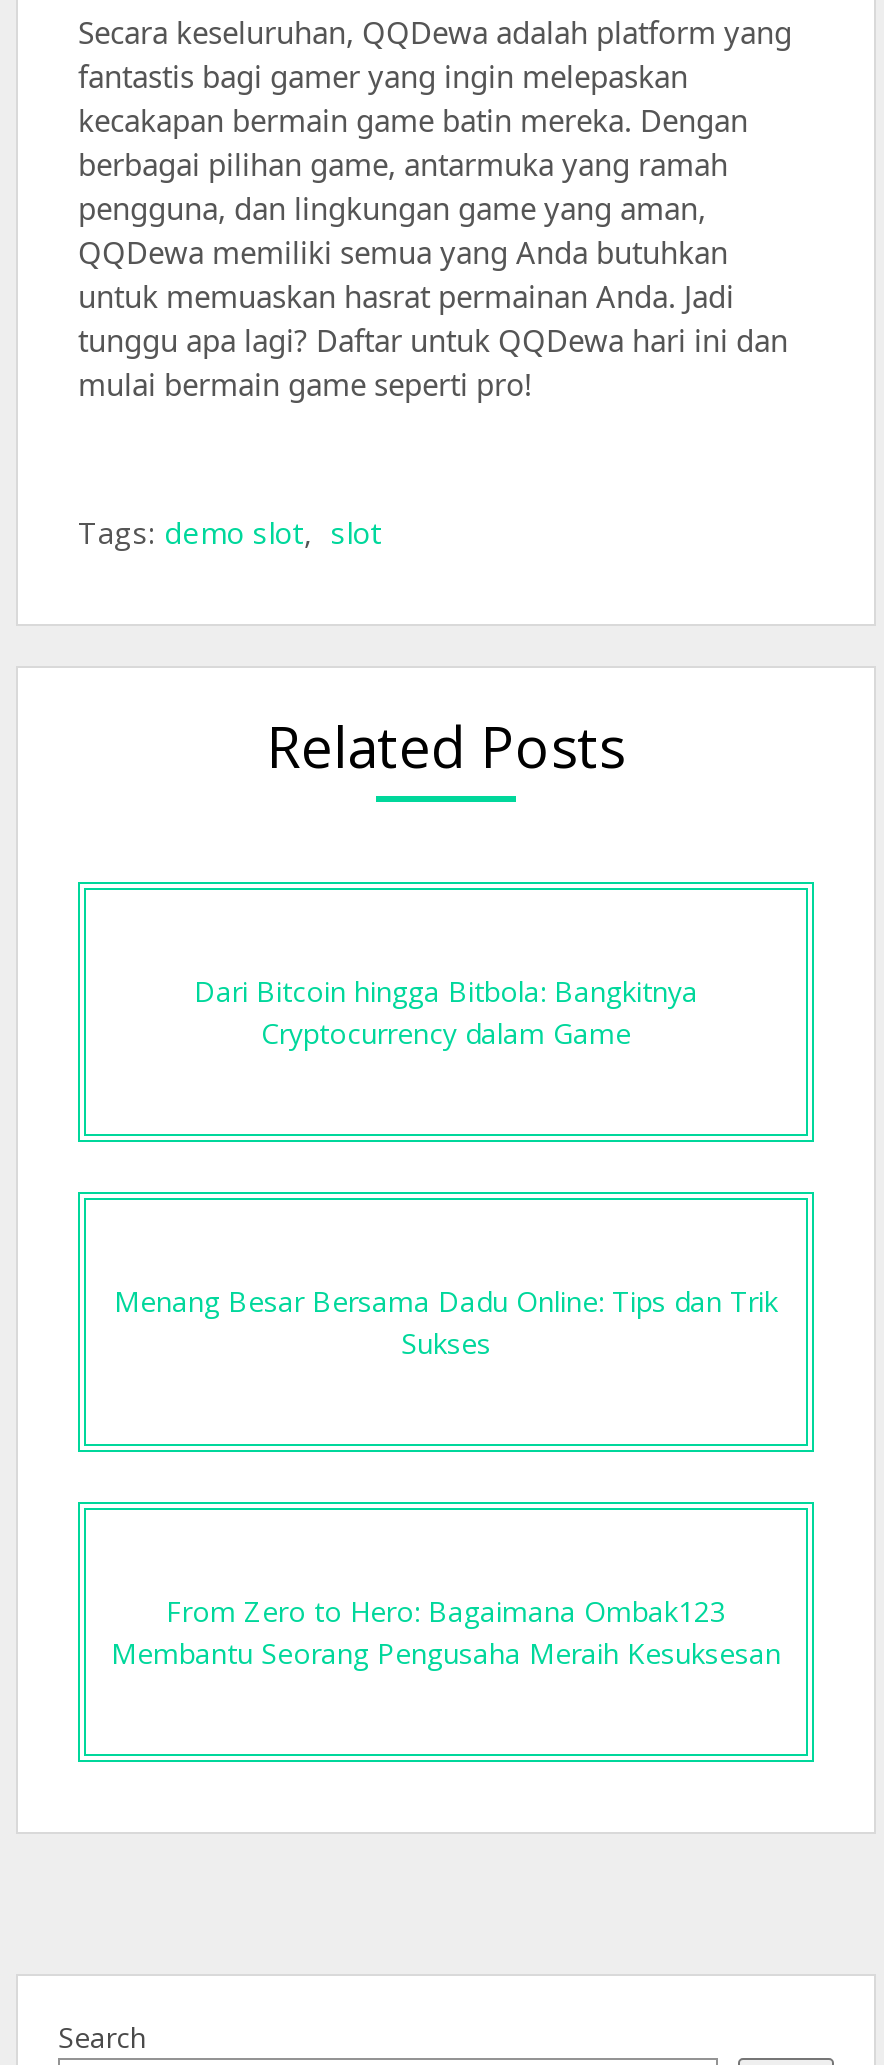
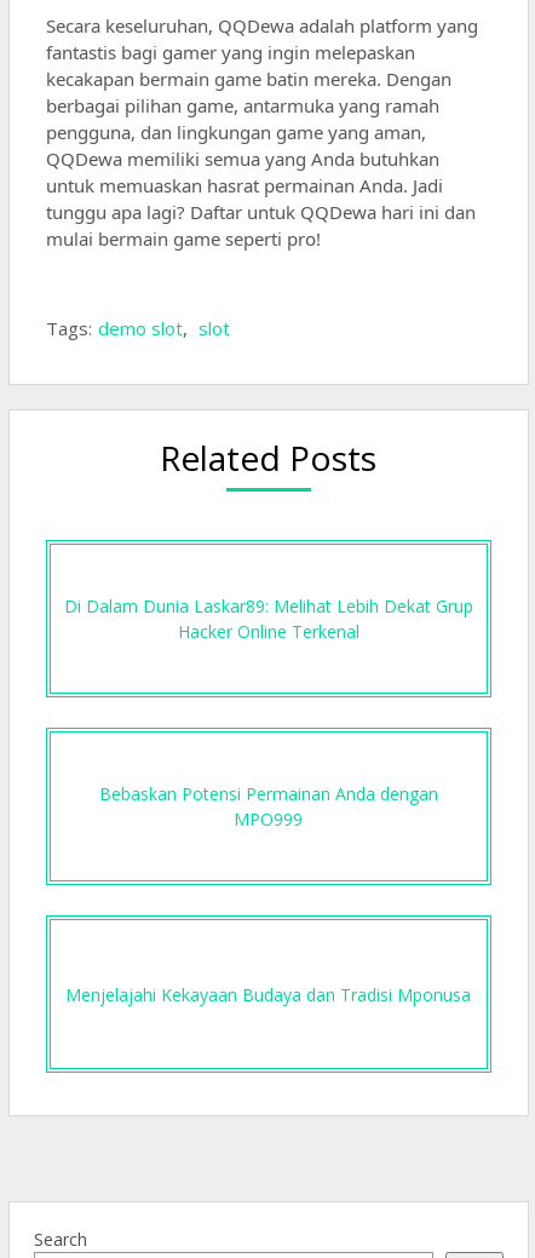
- Dari Bitcoin hingga Bitbola: Bangkitnya
- Cryptocurrency dalam Game
+ Di Dalam Dunia Laskar89: Melihat Lebih Dekat Grup
+ Hacker Online Terkenal

- Menang Besar Bersama Dadu Online: Tips dan Trik
- Sukses
+ Bebaskan Potensi Permainan Anda dengan
+ MPO999

- From Zero to Hero: Bagaimana Ombak123
- Membantu Seorang Pengusaha Meraih Kesuksesan
+ Menjelajahi Kekayaan Budaya dan Tradisi Mponusa
